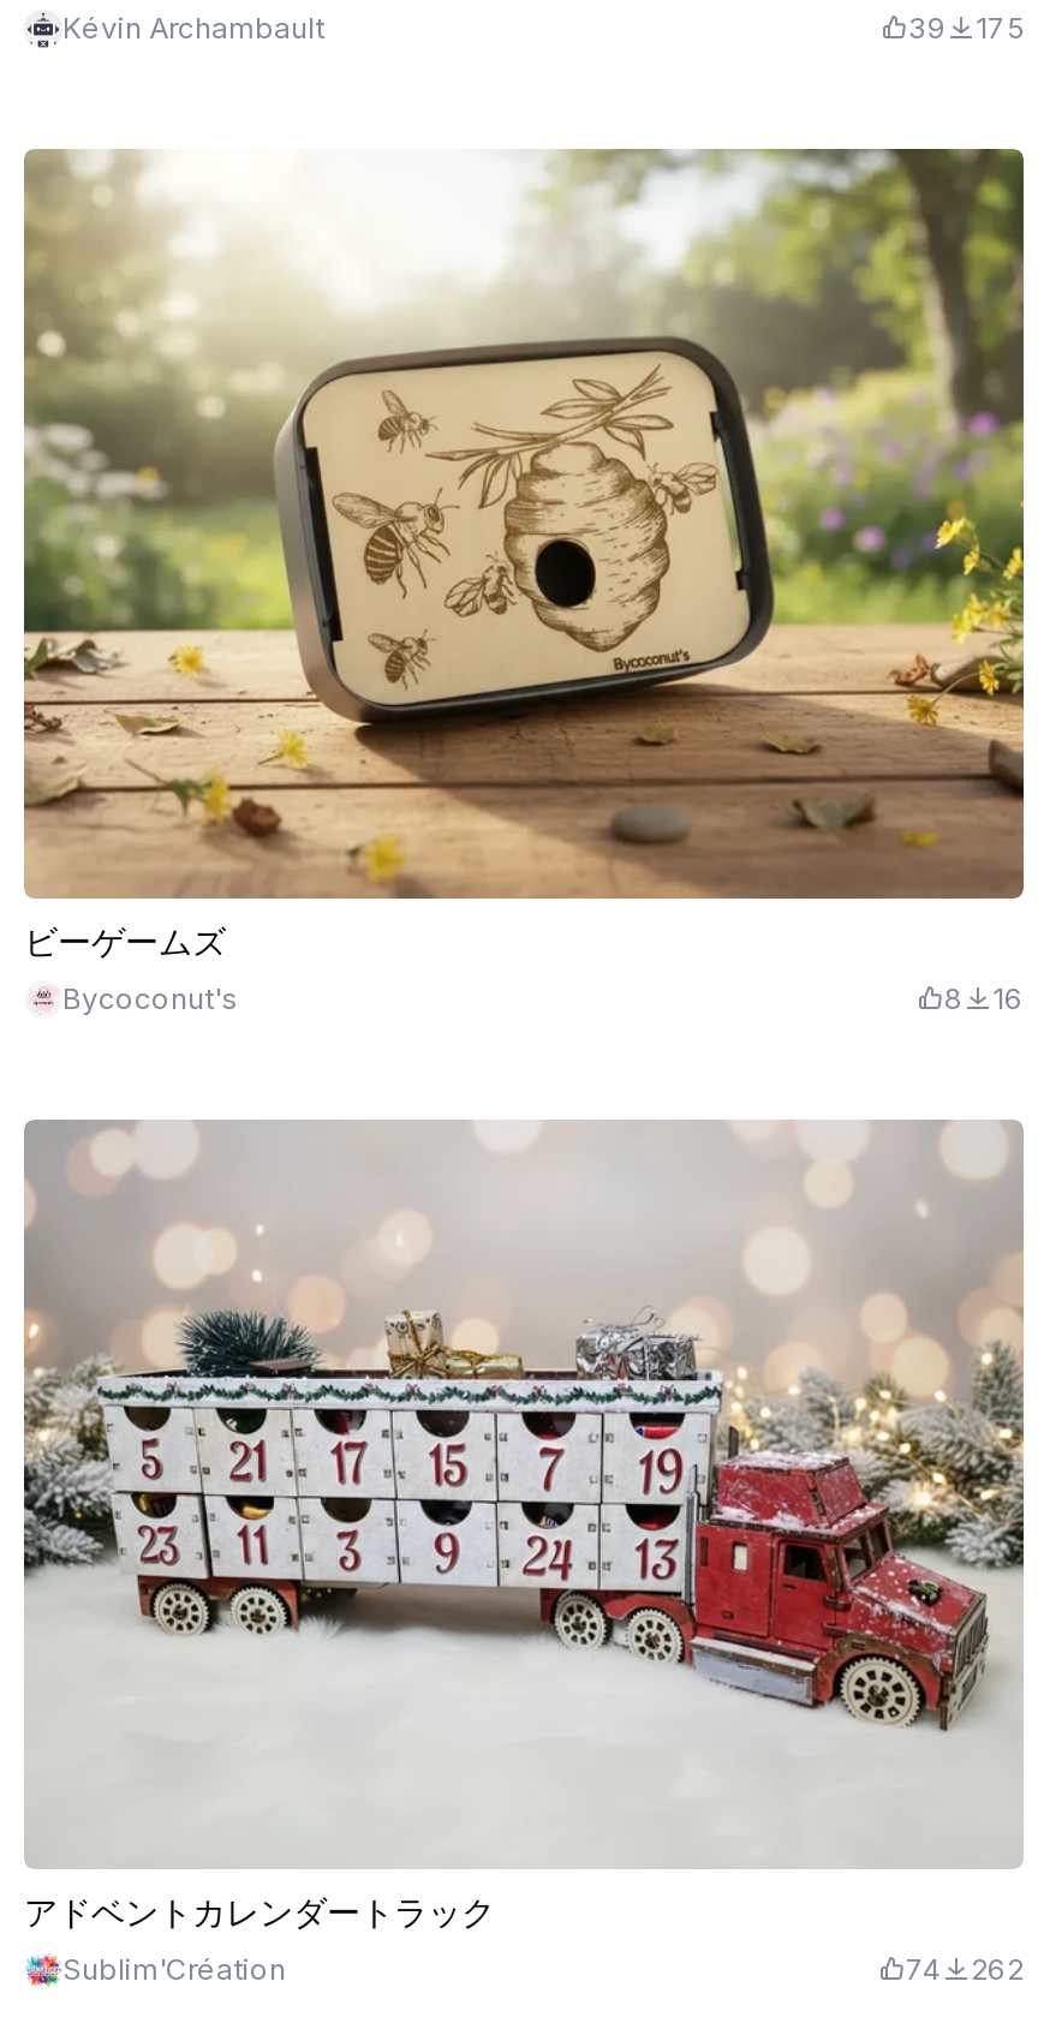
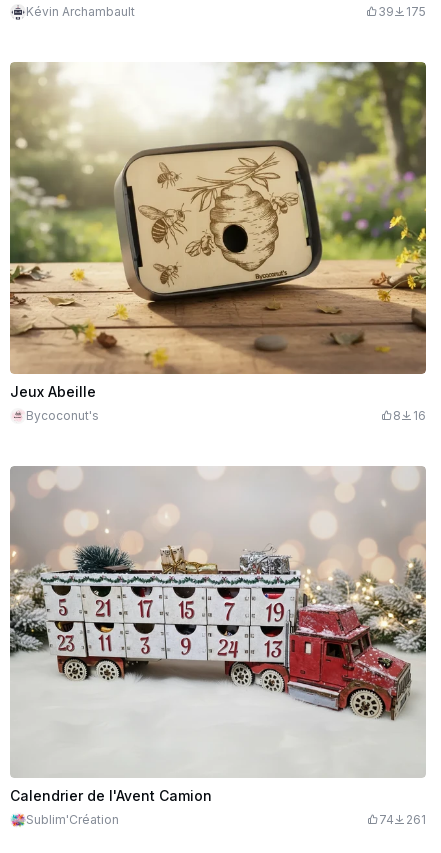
- ビーゲームズ
+ Jeux Abeille

- アドベントカレンダートラック
+ Calendrier de l'Avent Camion

- 74 262
+ 74 261
